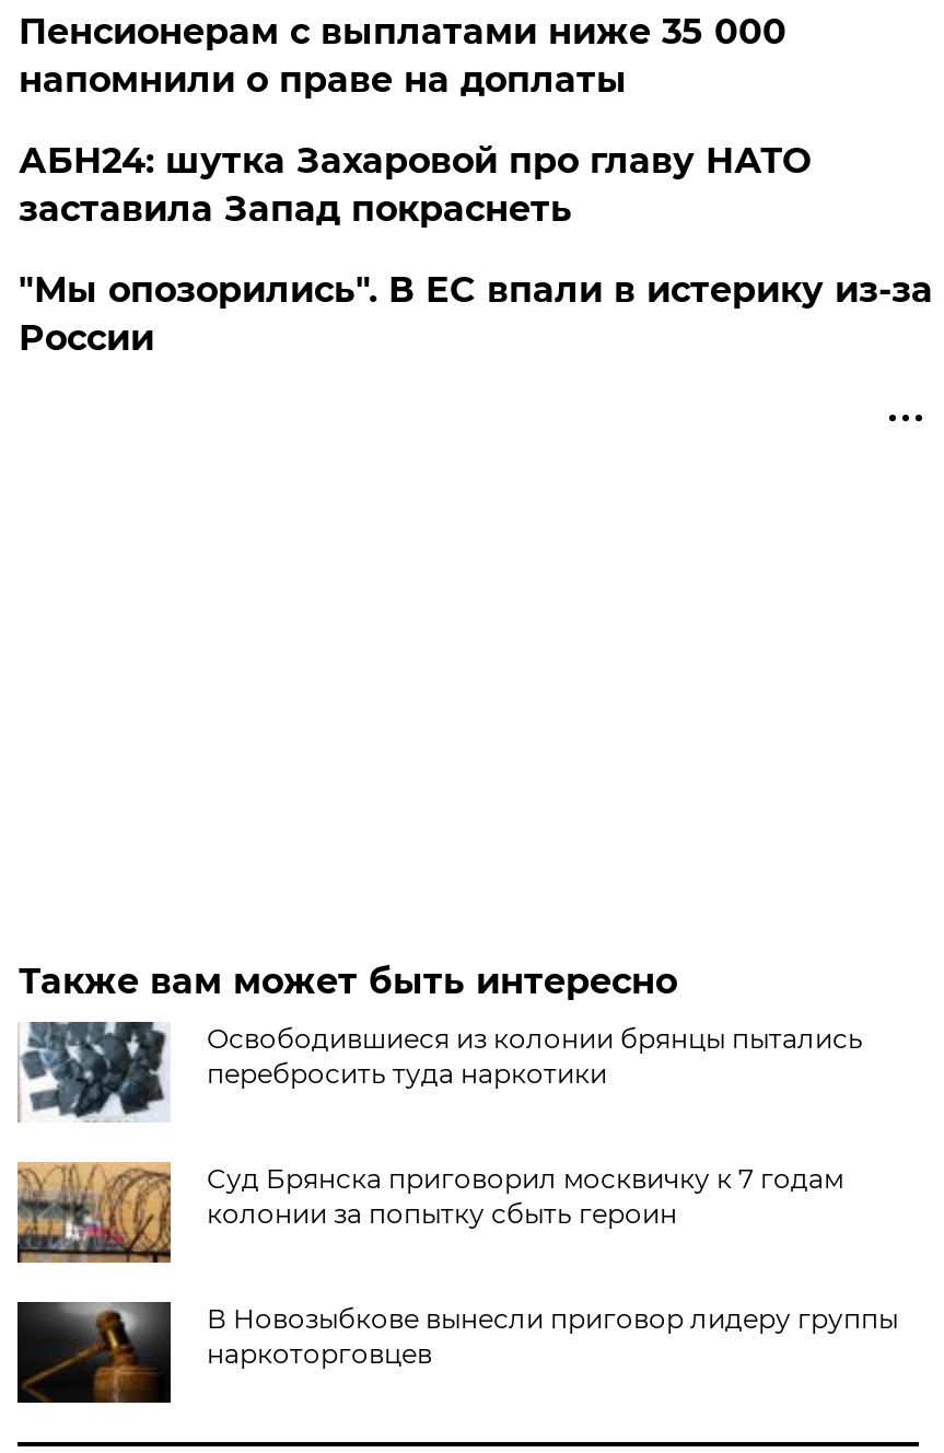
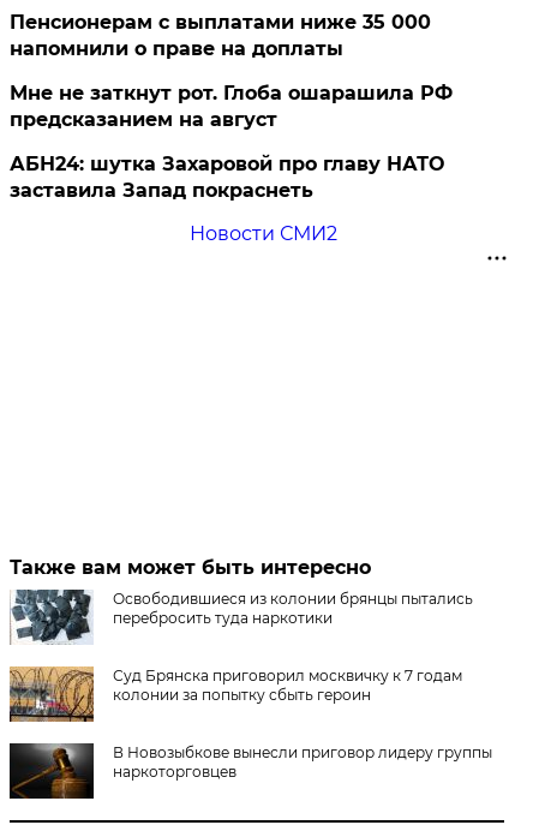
+ Мне не заткнут рот. Глоба ошарашила РФ
+ предсказанием на август

moved down: АБН24: шутка Захаровой про главу НАТО | заставила Запад покраснеть

- "Мы опозорились". В ЕС впали в истерику из-за
- России
+ Новости СМИ2
